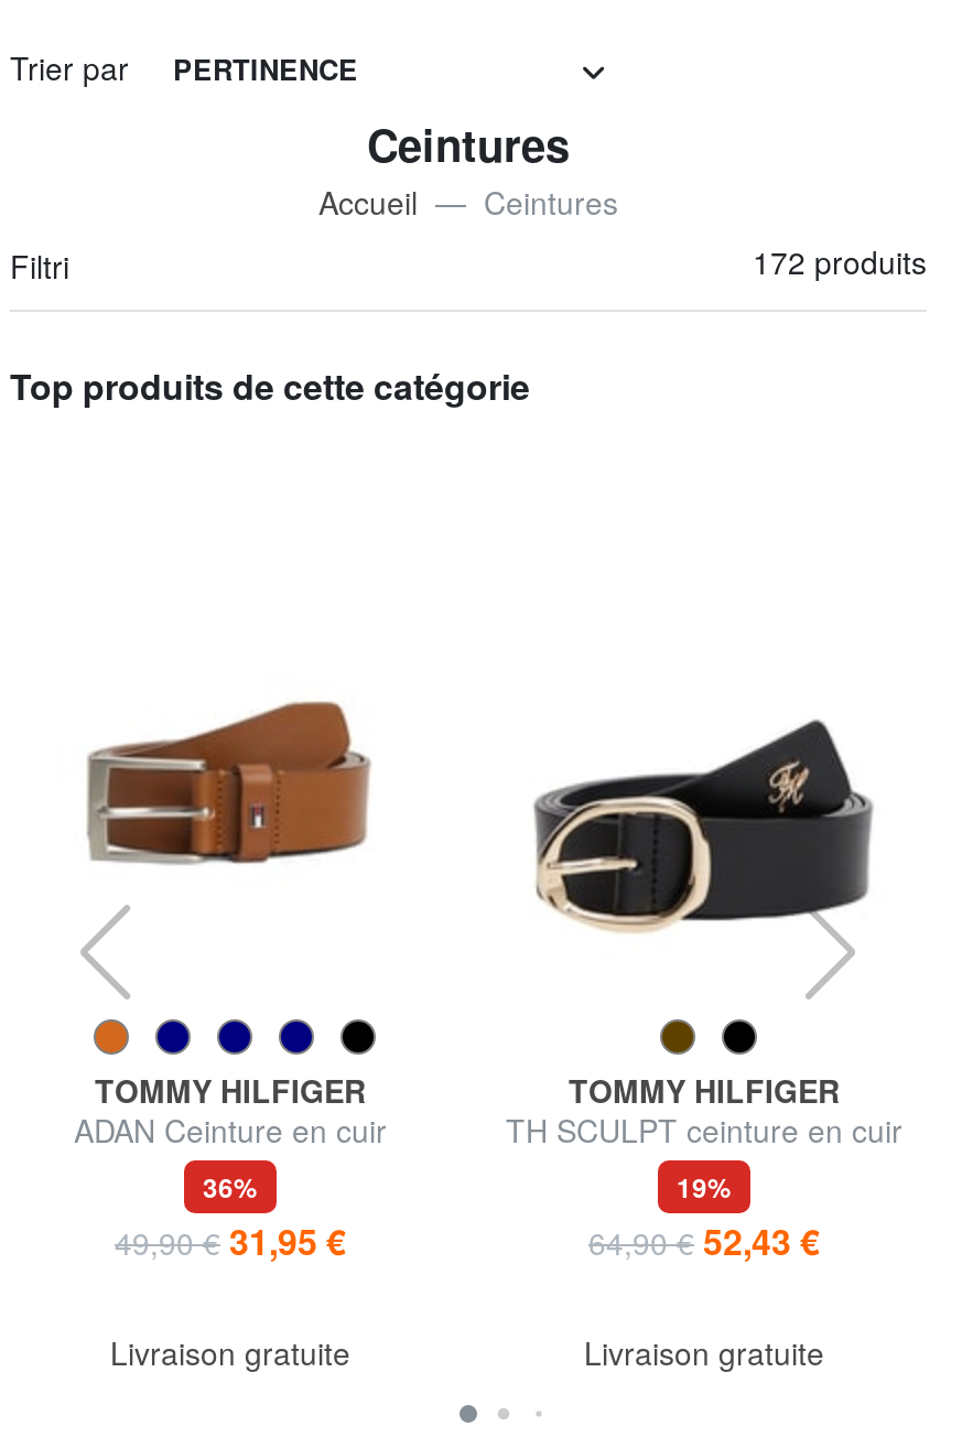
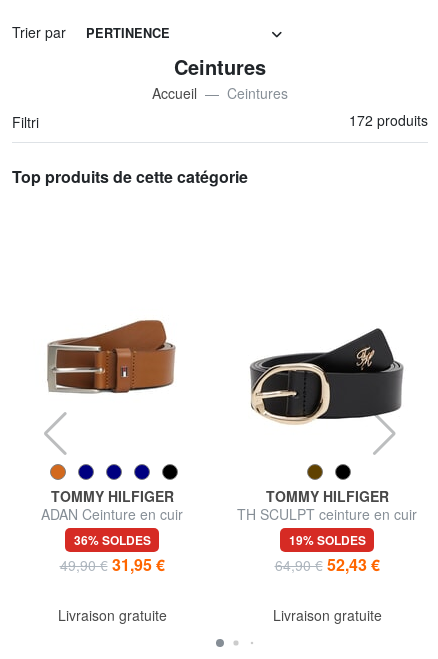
- 36%
+ 36% SOLDES

- 19%
+ 19% SOLDES
